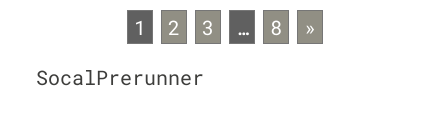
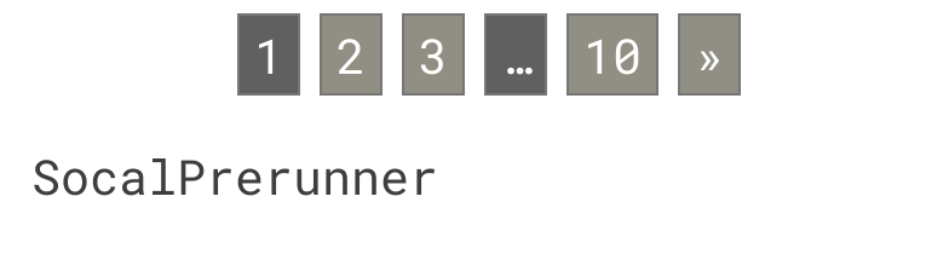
- 8
+ 10
